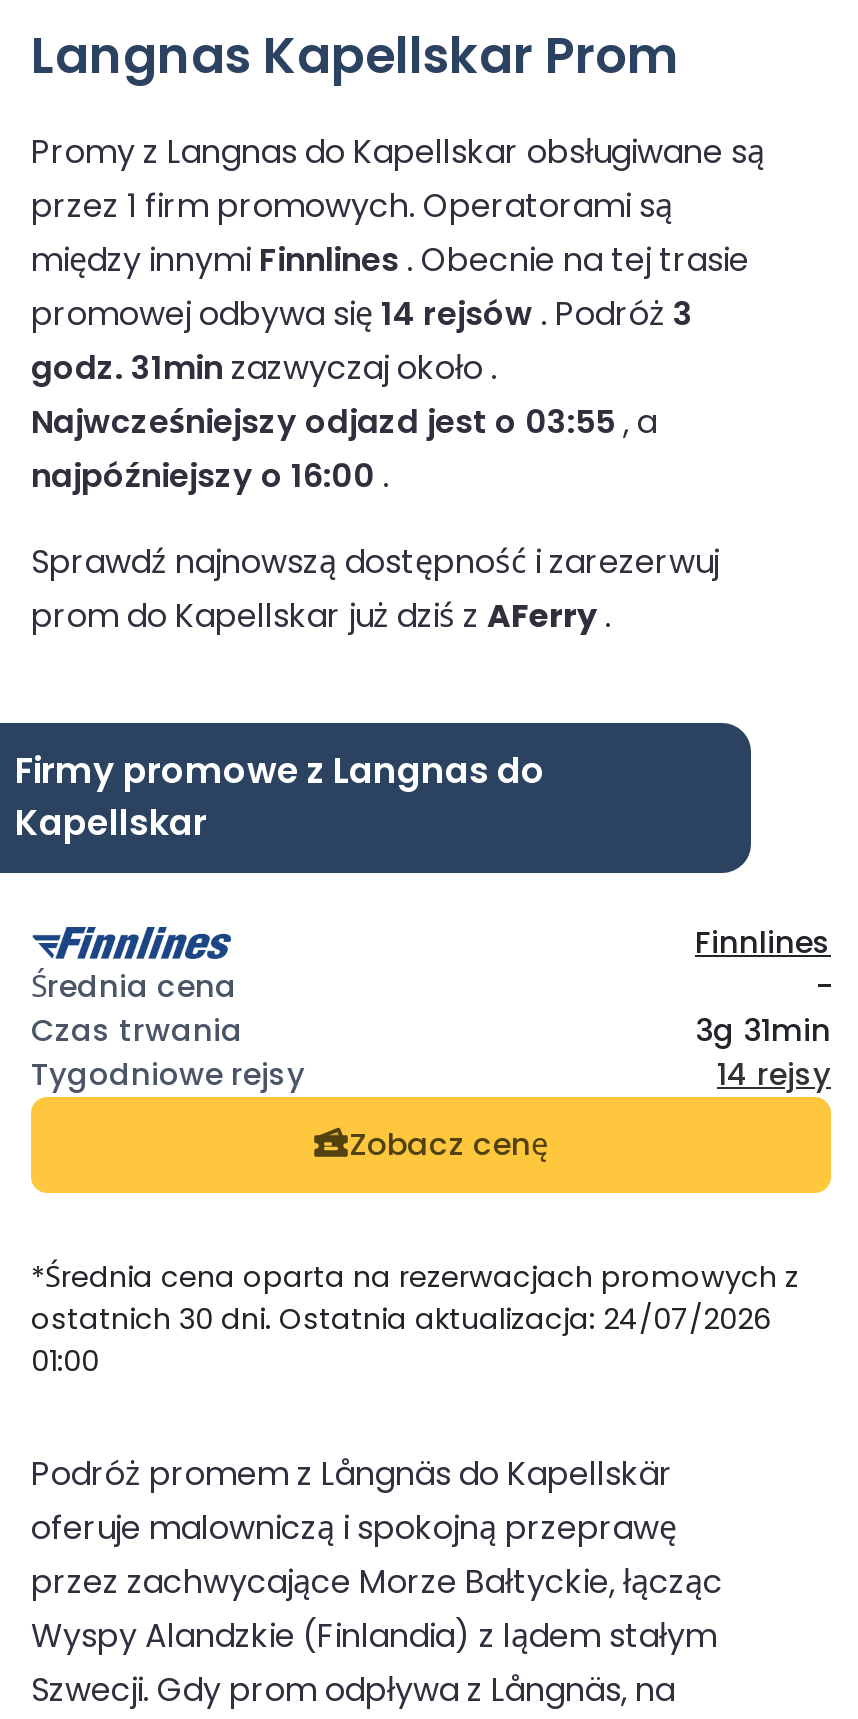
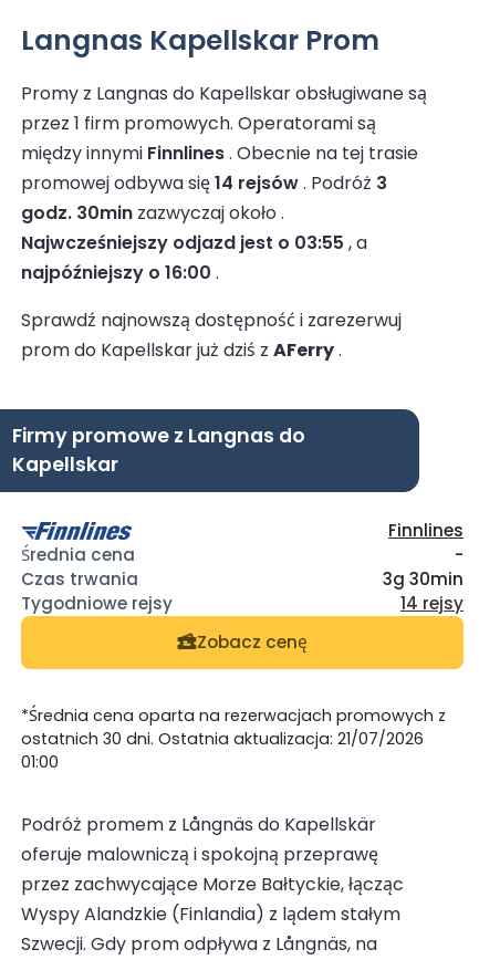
- godz. 31min zazwyczaj około .
+ godz. 30min zazwyczaj około .

- 3g 31min
+ 3g 30min

- ostatnich 30 dni. Ostatnia aktualizacja: 24/07/2026
+ ostatnich 30 dni. Ostatnia aktualizacja: 21/07/2026
